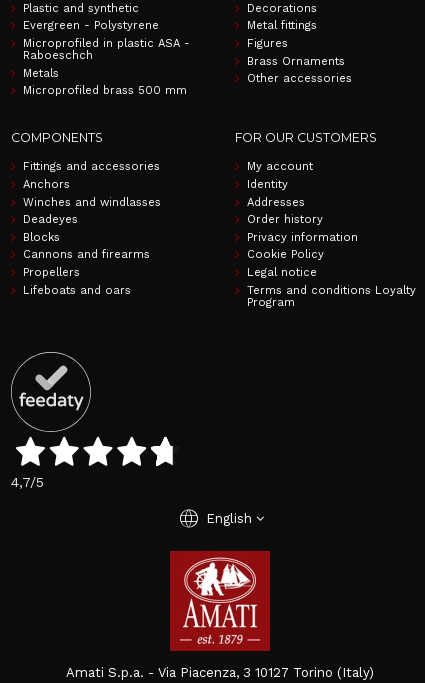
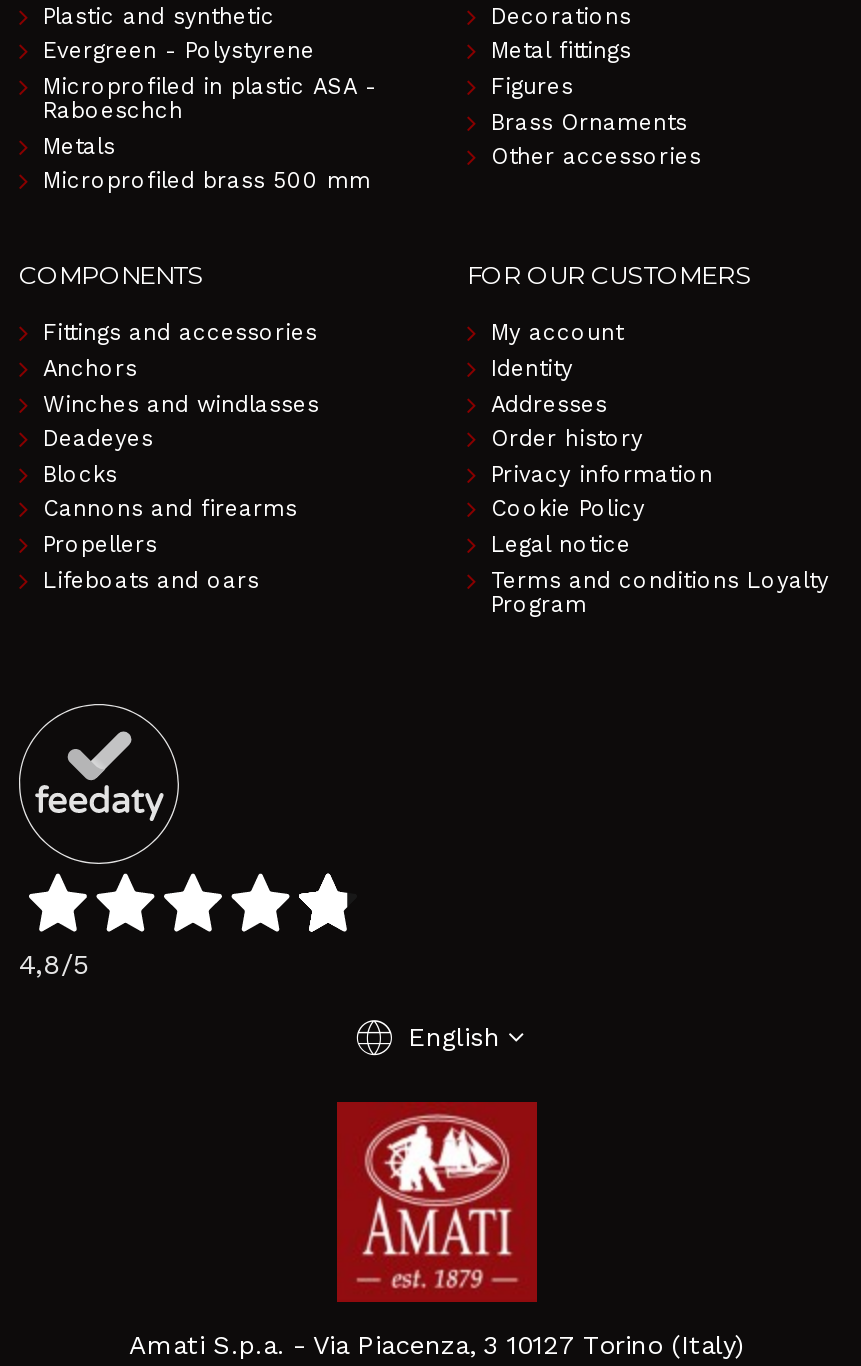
- 4,7/5
+ 4,8/5
